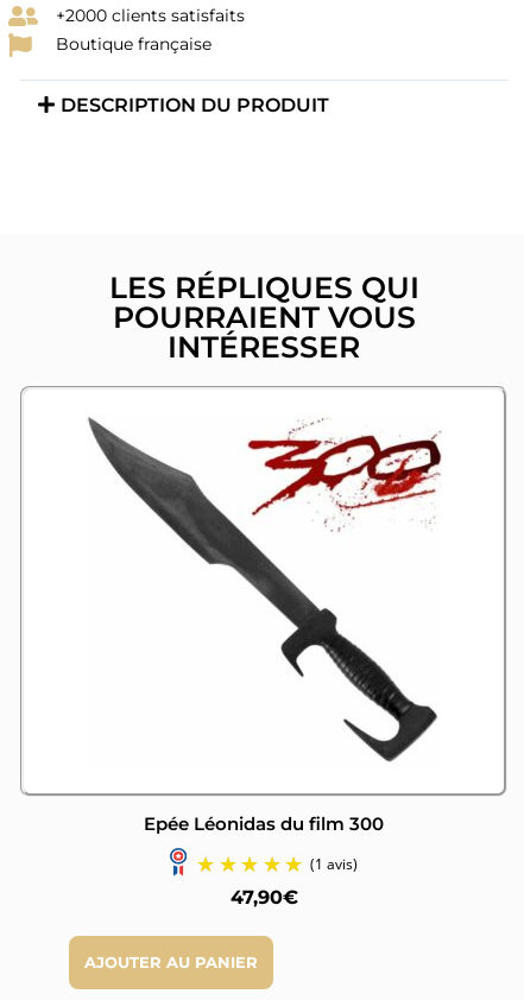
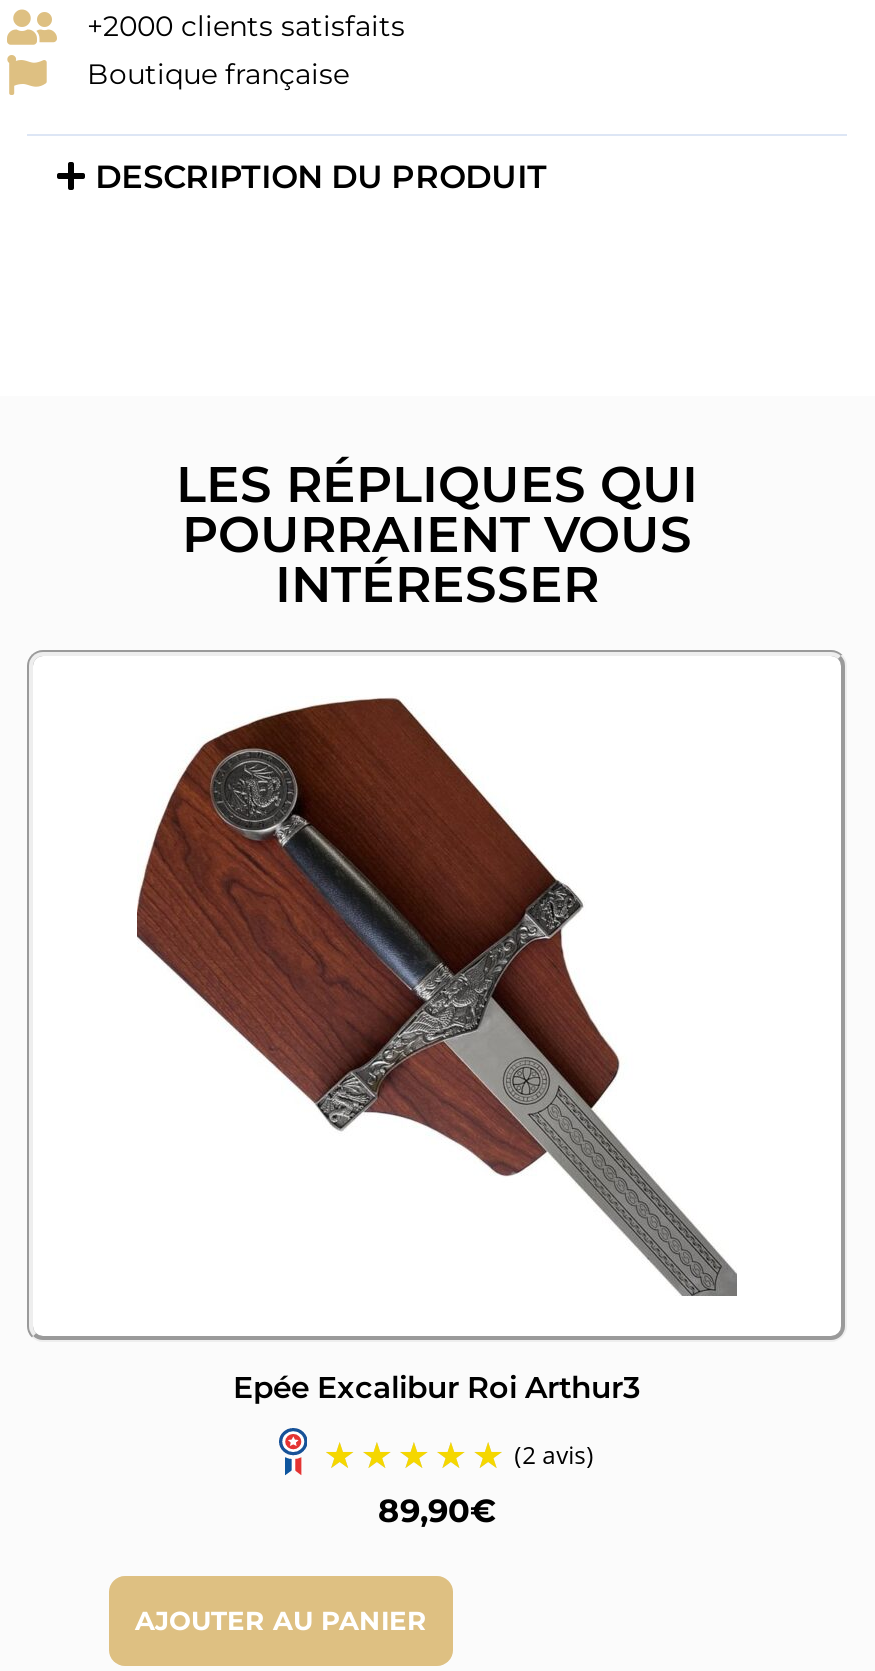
- [image]
- Epée Léonidas du film 300
+ [image]
+ Epée Excalibur Roi Arthur3

- 47,90€
+ 89,90€
